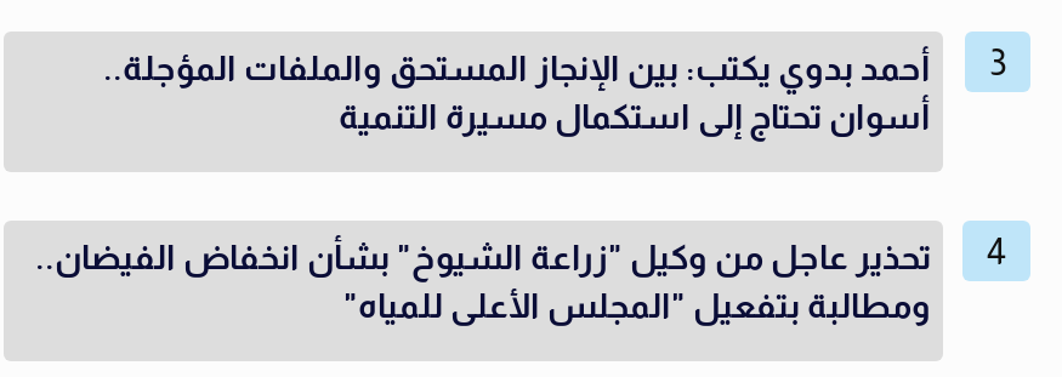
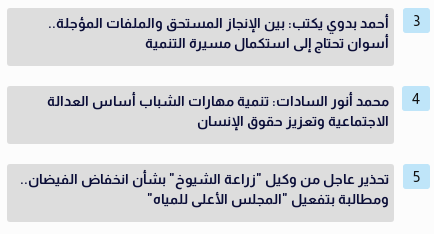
+ محمد أنور السادات: تنمية مهارات الشباب أساس العدالة
+ الاجتماعية وتعزيز حقوق الإنسان
